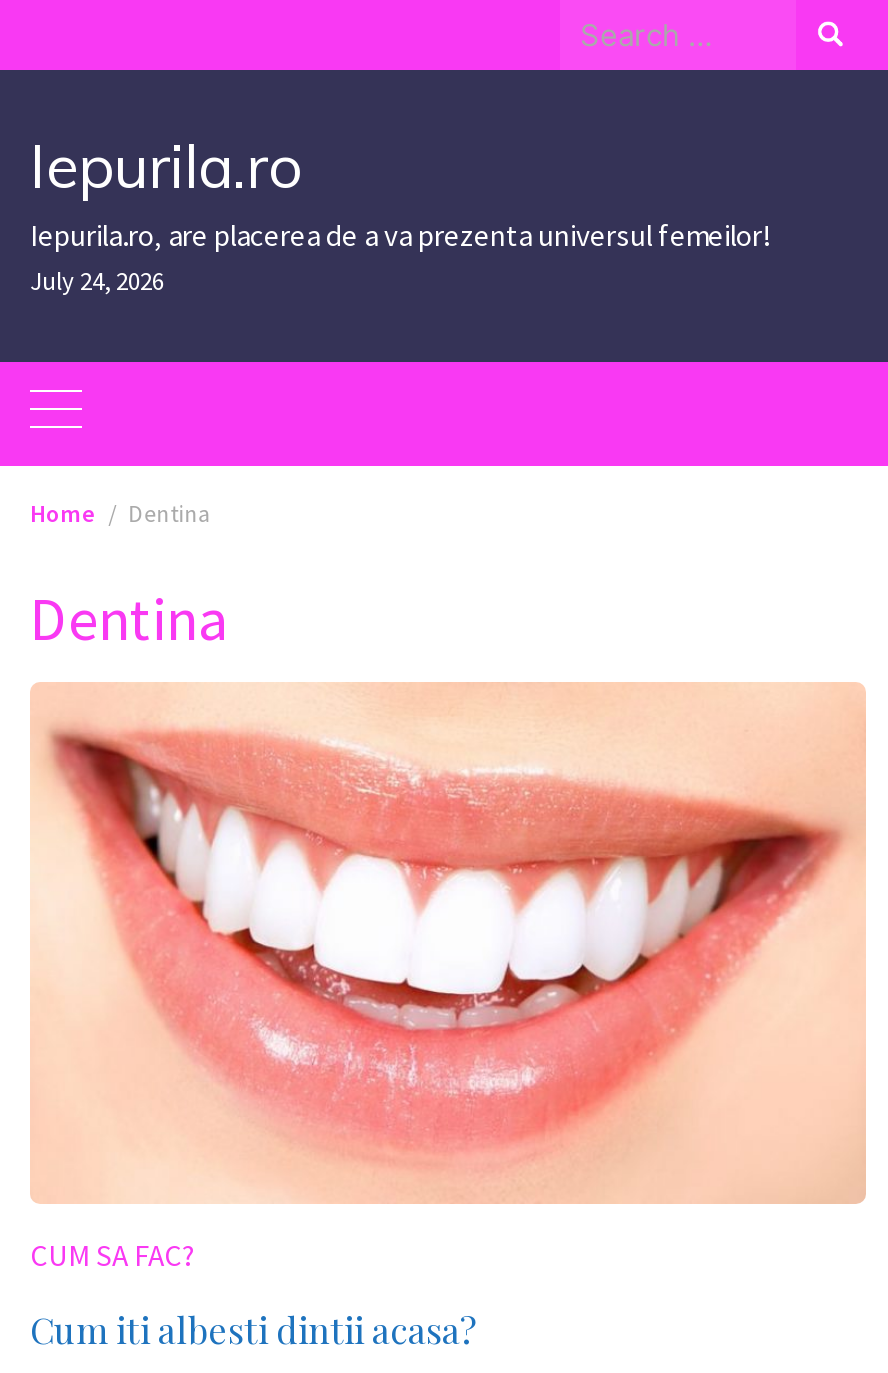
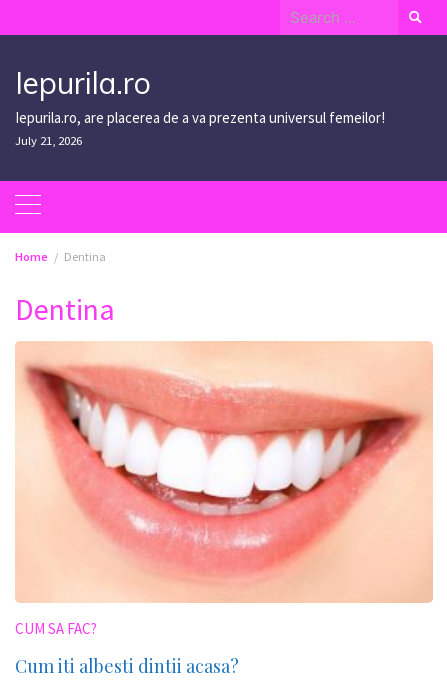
- July 24, 2026
+ July 21, 2026
